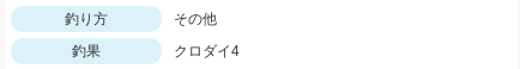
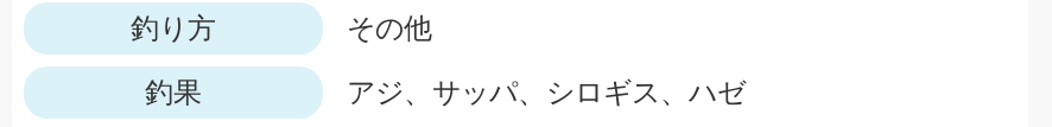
- クロダイ4
+ アジ、サッパ、シロギス、ハゼ
